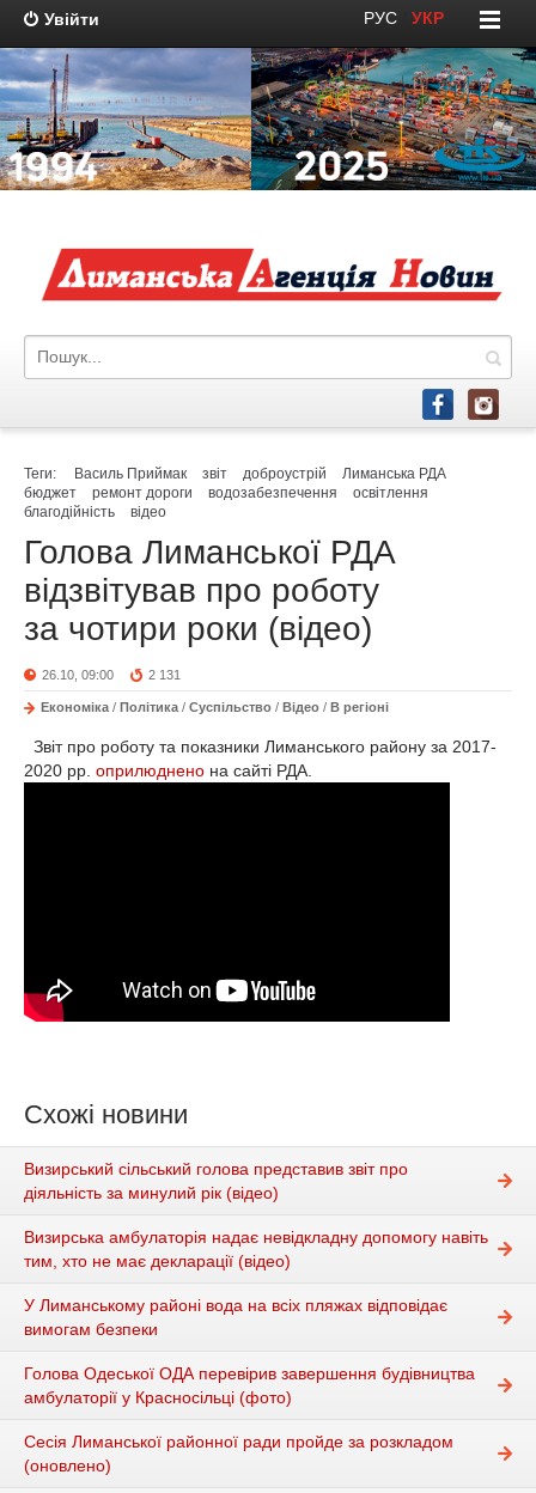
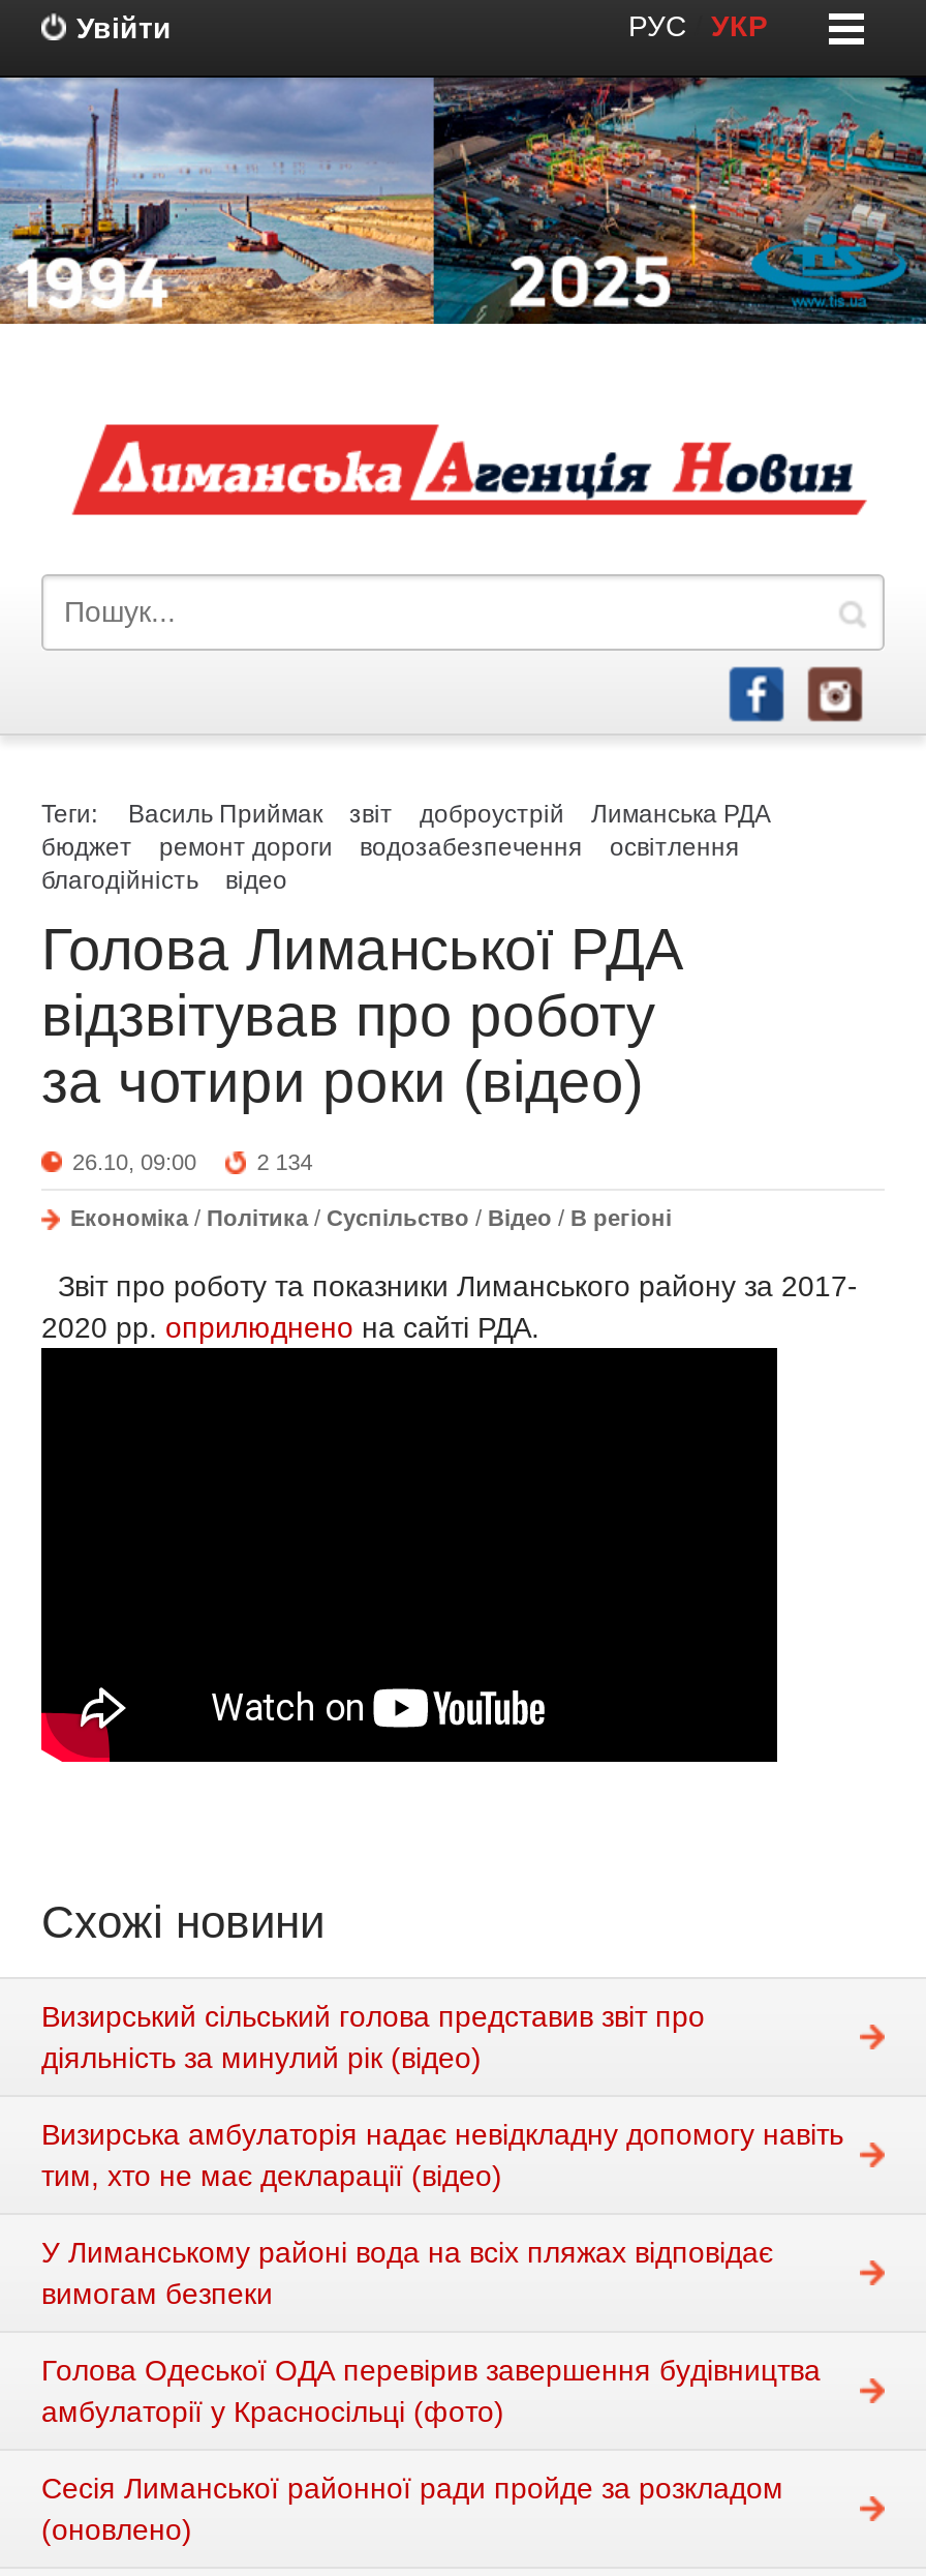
- 2 131
+ 2 134
